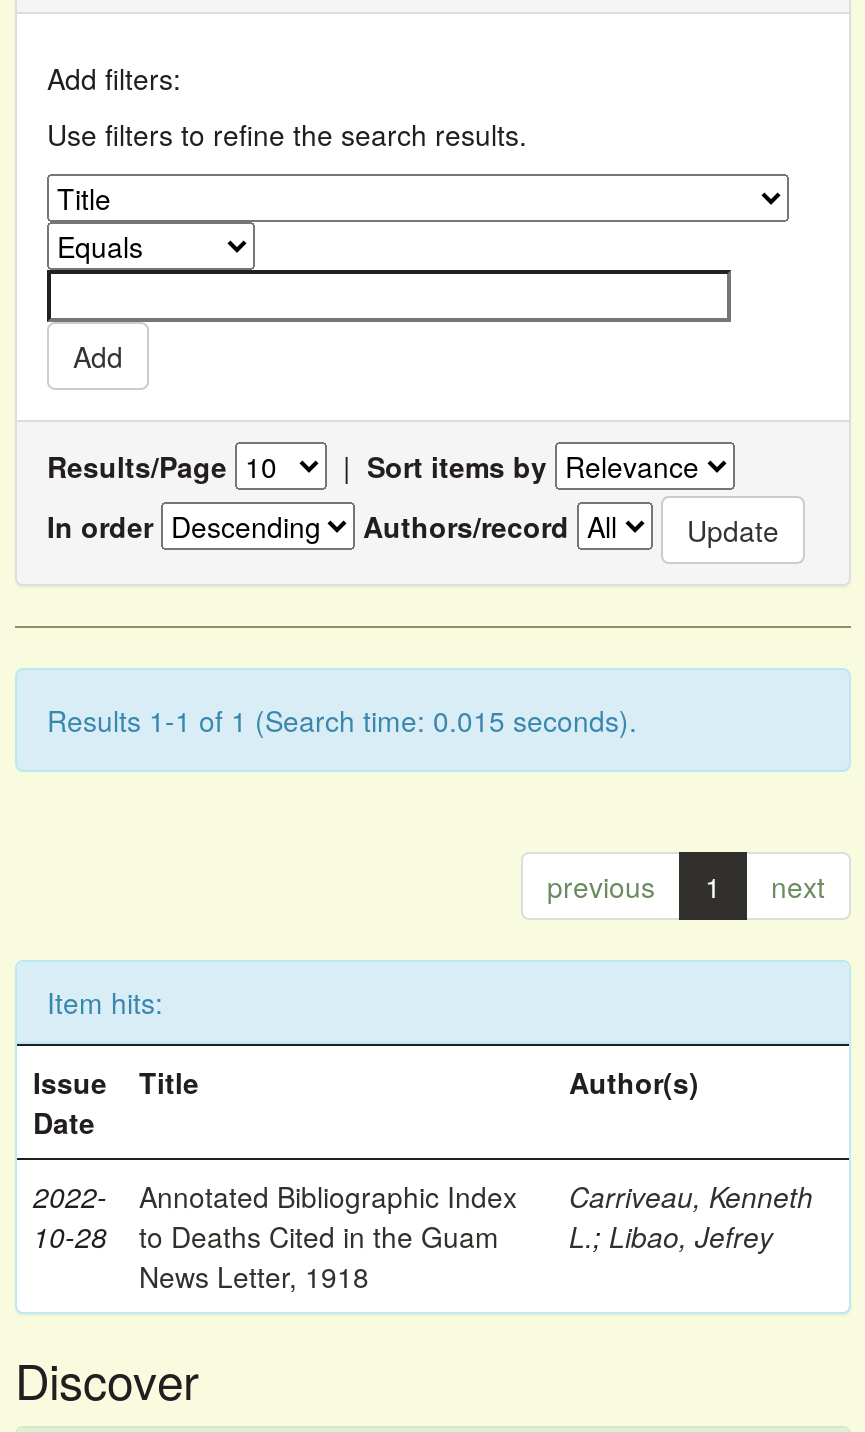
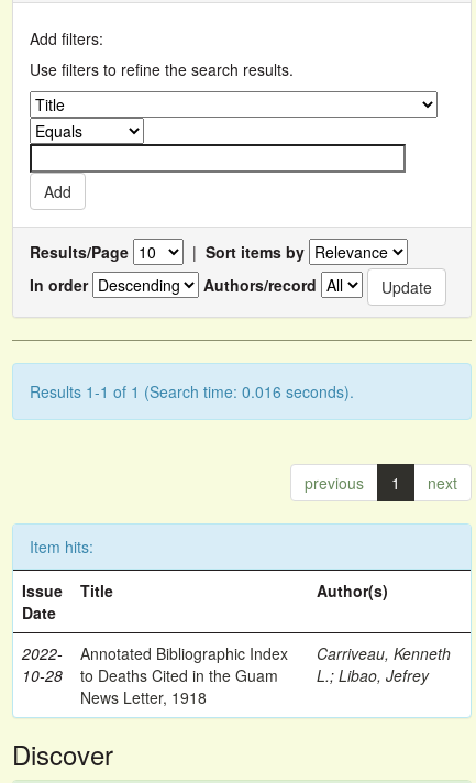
- Results 1-1 of 1 (Search time: 0.015 seconds).
+ Results 1-1 of 1 (Search time: 0.016 seconds).
